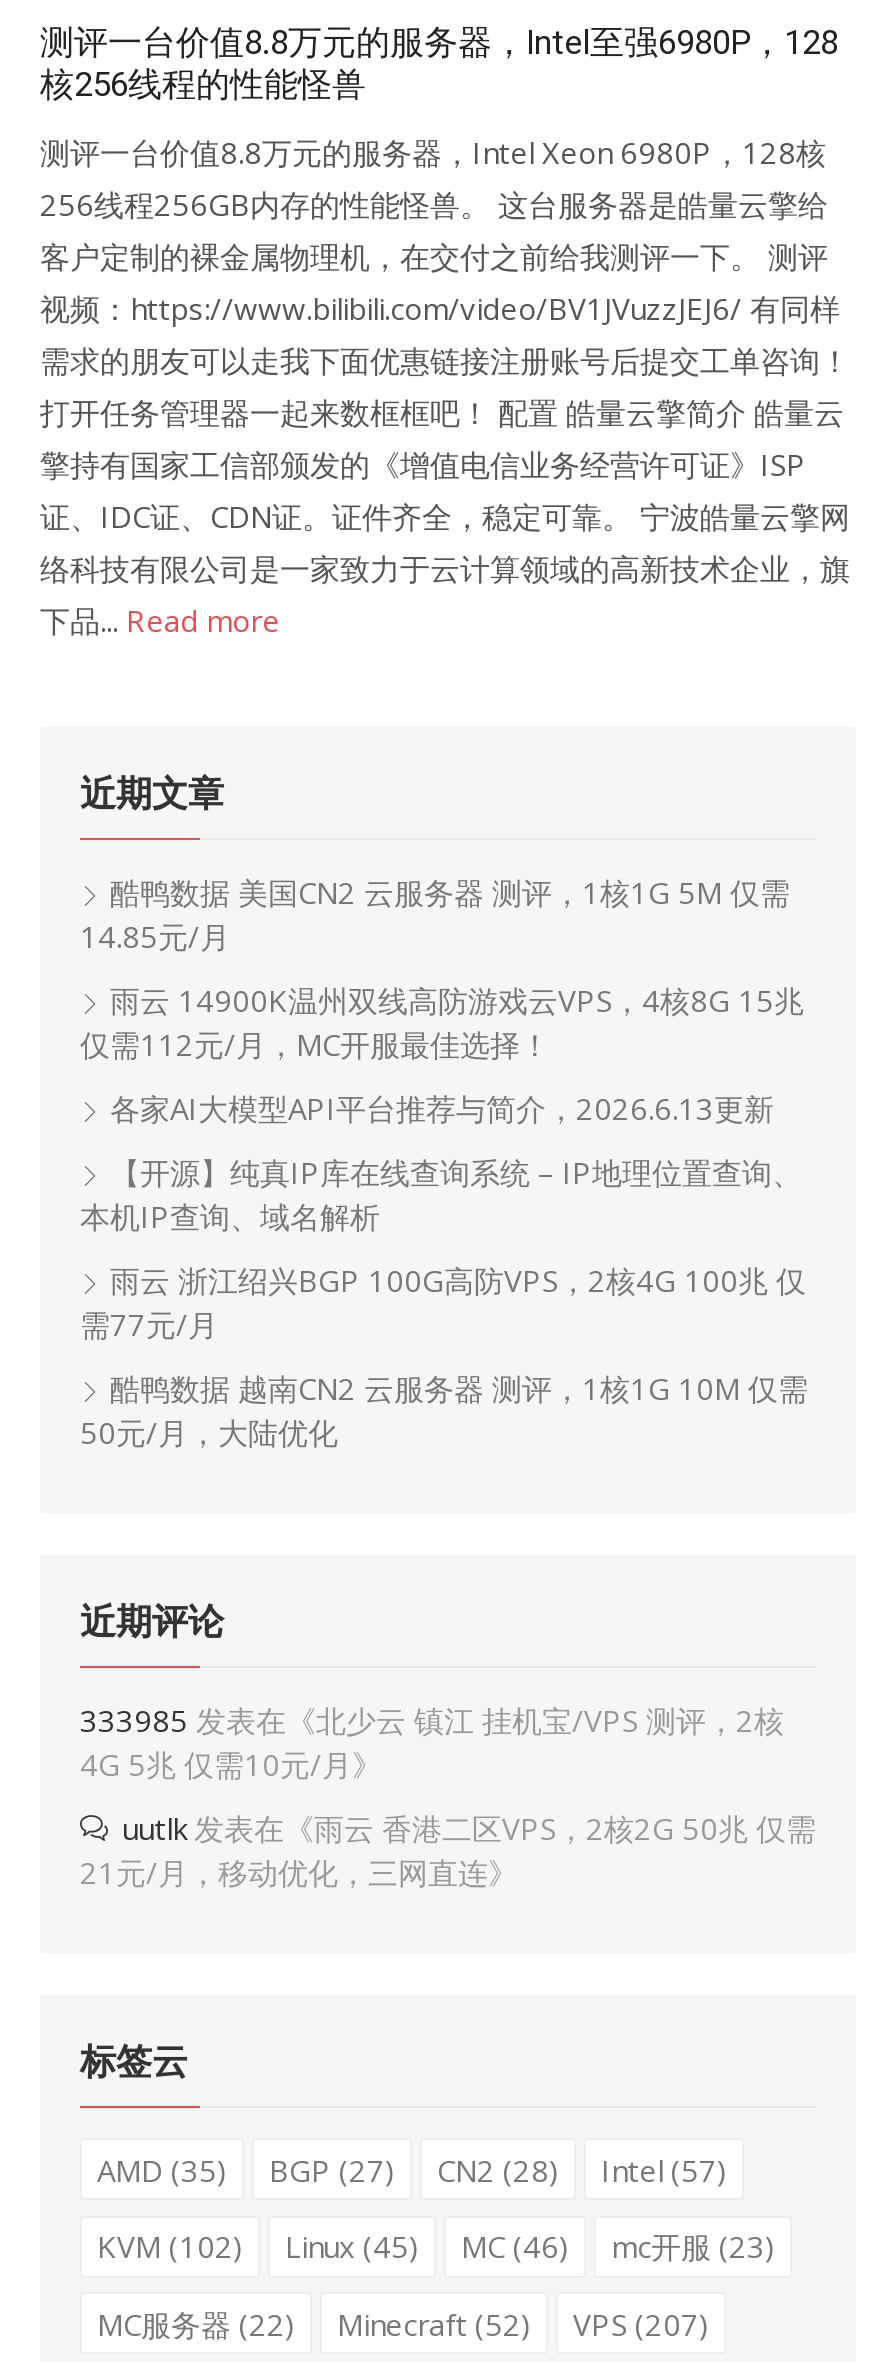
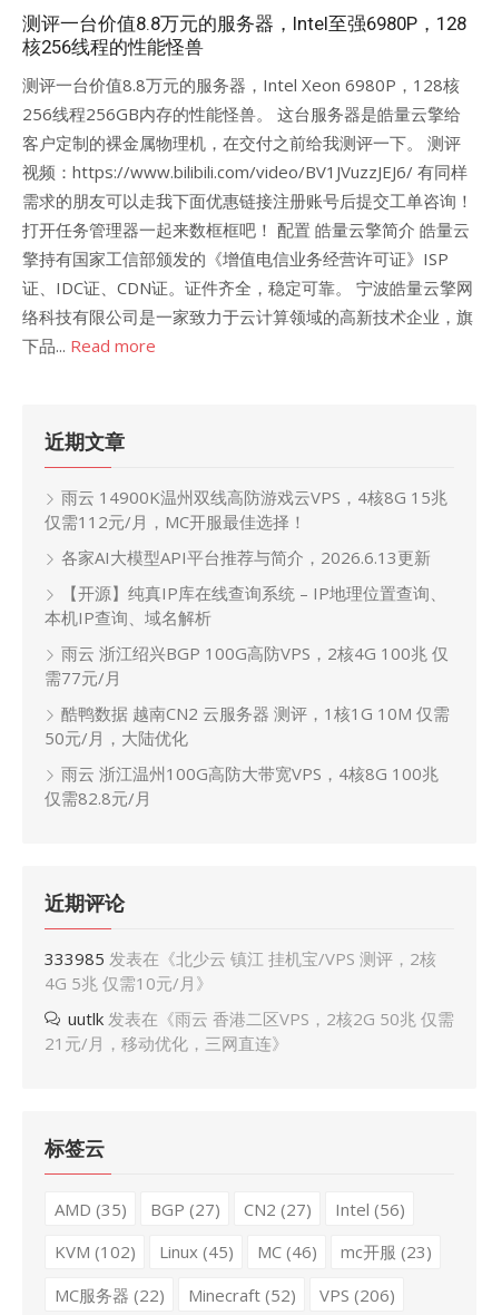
- 酷鸭数据 美国CN2 云服务器 测评，1核1G 5M 仅需
- 14.85元/月

moved up: 雨云 14900K温州双线高防游戏云VPS，4核8G 15兆 | 仅需112元/月，MC开服最佳选择！ | 各家AI大模型API平台推荐与简介，2026.6.13更新 | ... | 酷鸭数据 越南CN2 云服务器 测评，1核1G 10M 仅需 | 50元/月，大陆优化

+ 雨云 浙江温州100G高防大带宽VPS，4核8G 100兆
+ 仅需82.8元/月

- CN2 (28)
+ CN2 (27)

- Intel (57)
+ Intel (56)

- MC服务器(22) Minecraft (52) VPS (207)
+ MC服务器(22) Minecraft (52) VPS (206)
